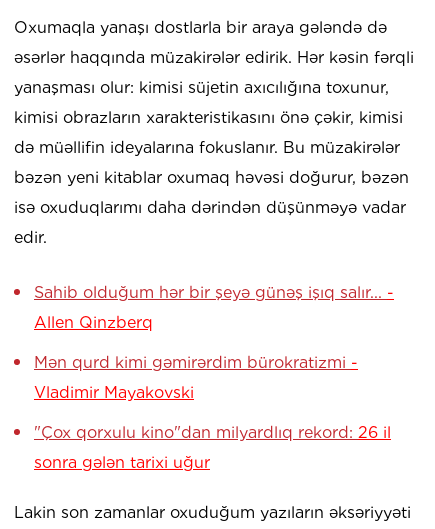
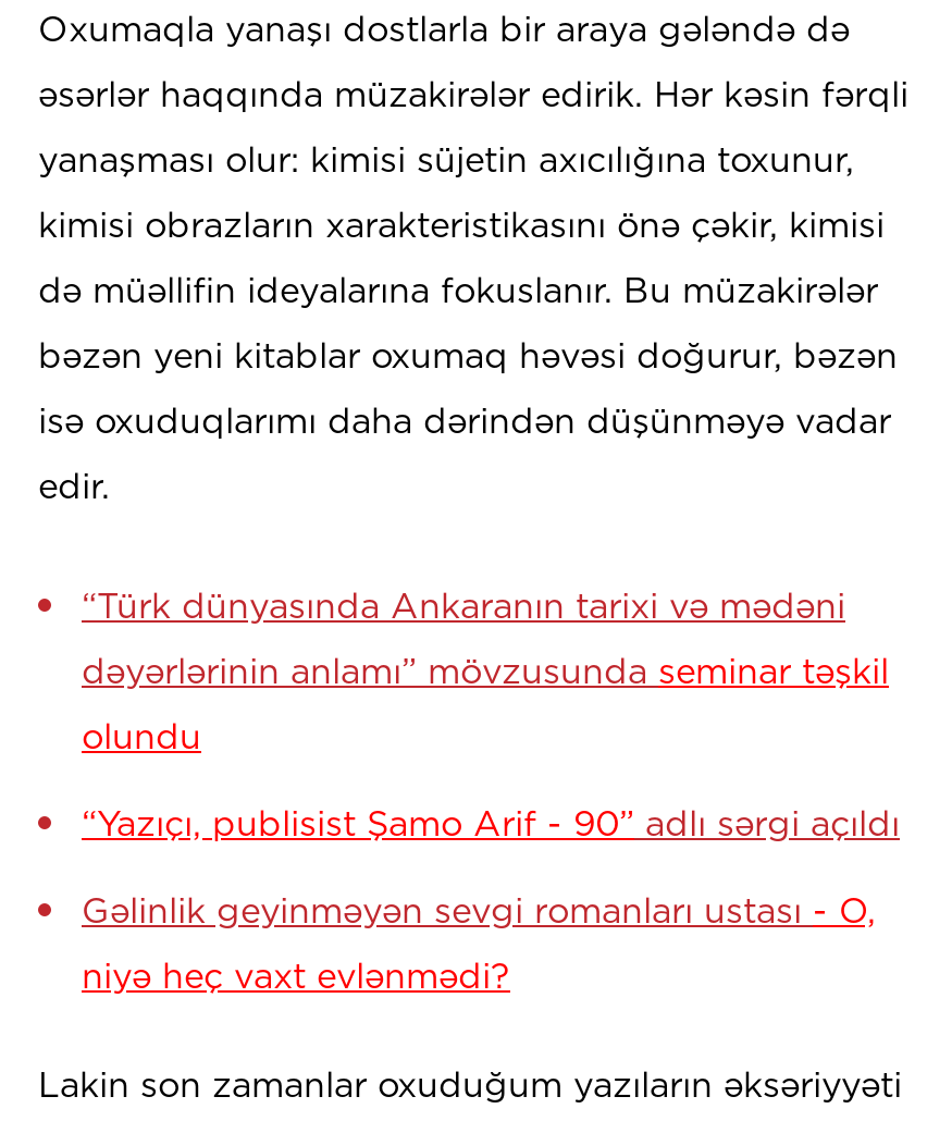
- Sahib olduğum hər bir şeyə günəş işıq salır... -
+ “Türk dünyasında Ankaranın tarixi və mədəni

- Allen Qinzberq
+ dəyərlərinin anlamı” mövzusunda seminar təşkil

- Mən qurd kimi gəmirərdim bürokratizmi -
+ olundu

- Vladimir Mayakovski
+ “Yazıçı, publisist Şamo Arif - 90” adlı sərgi açıldı

- "Çox qorxulu kino"dan milyardlıq rekord: 26 il
+ Gəlinlik geyinməyən sevgi romanları ustası - O,

- sonra gələn tarixi uğur
+ niyə heç vaxt evlənmədi?
